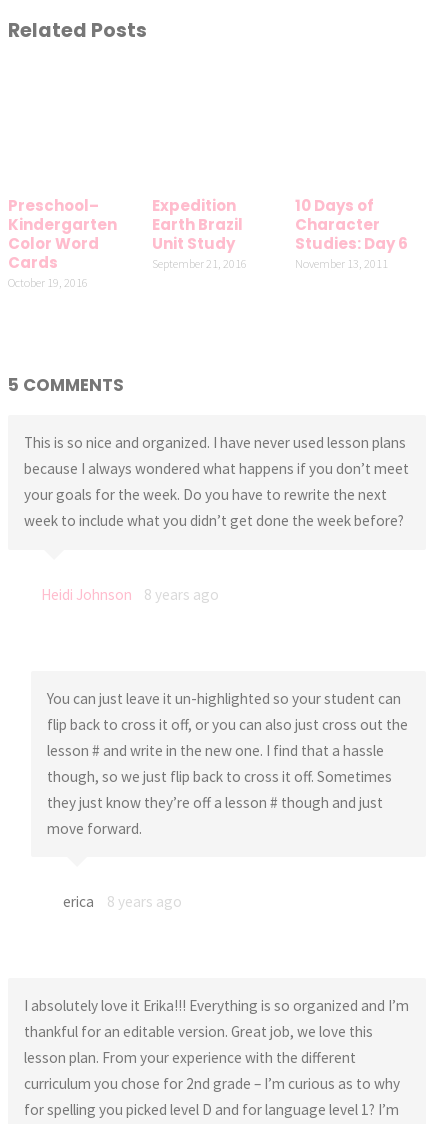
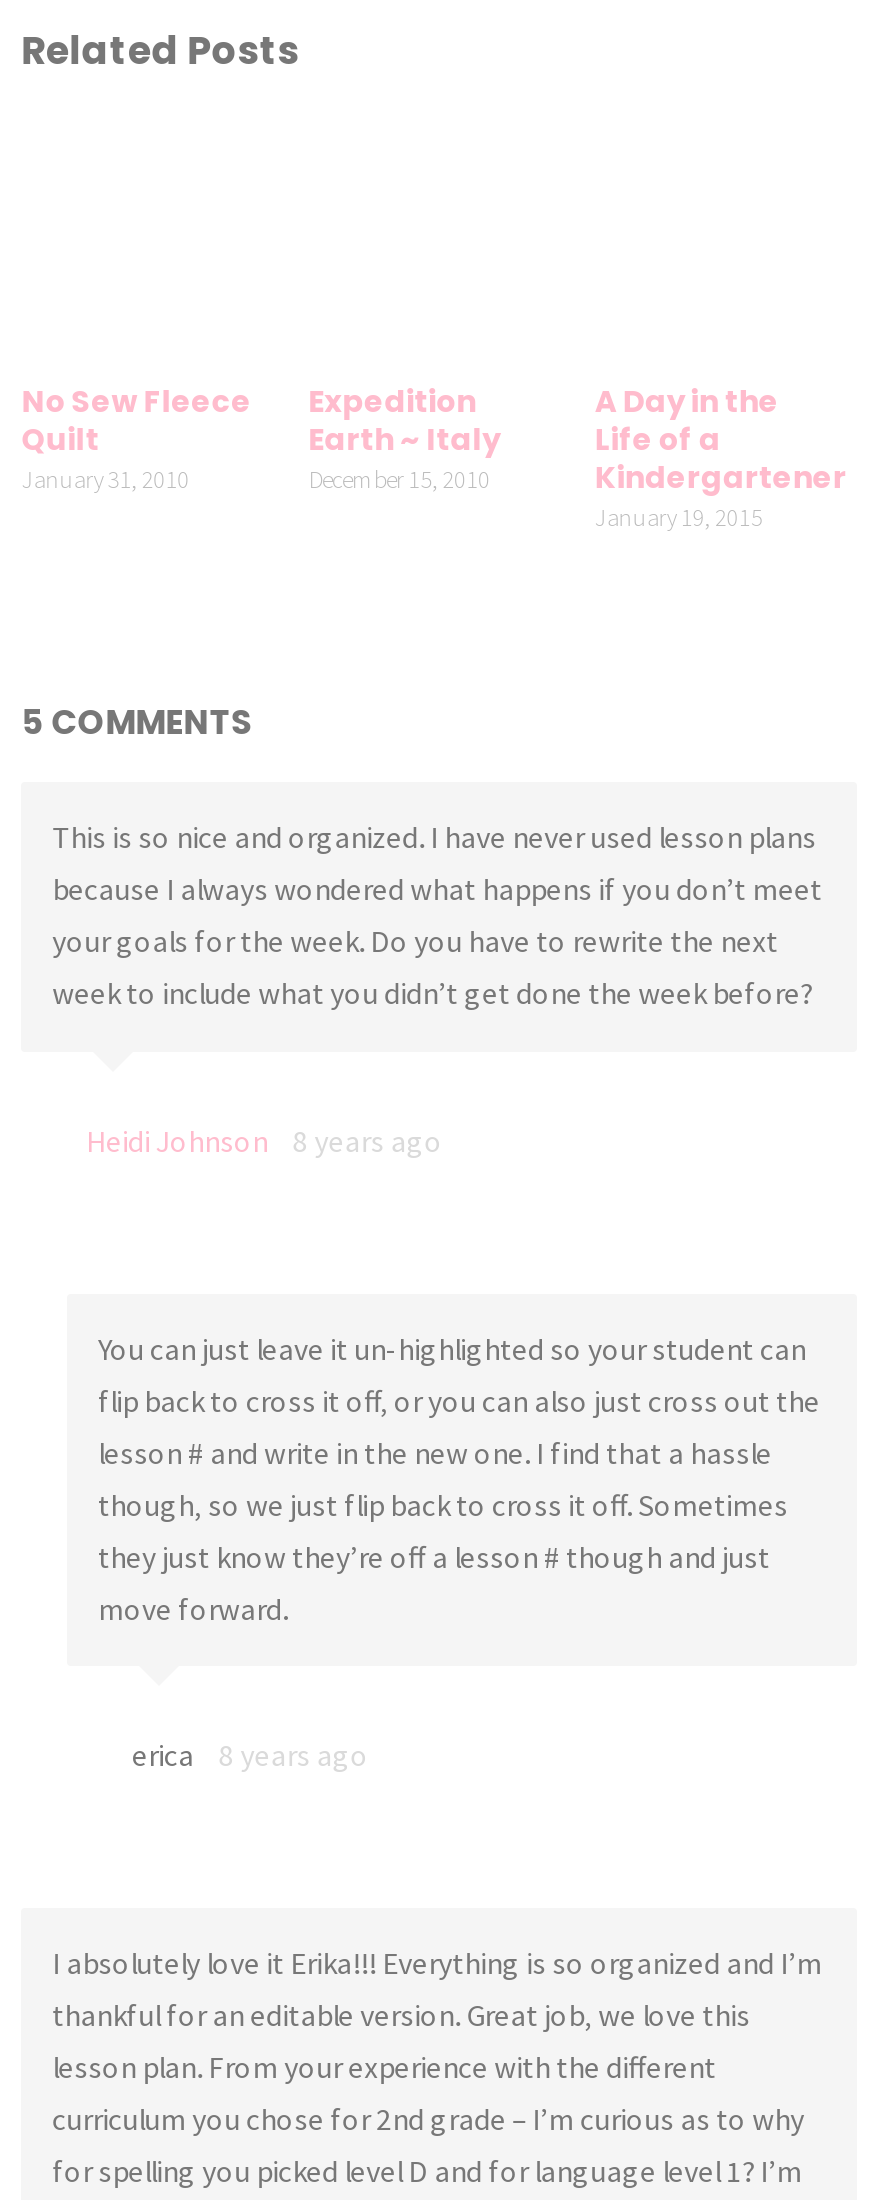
- Preschool–
- Kindergarten
- Color Word
- Cards
- October 19, 2016
+ No Sew Fleece
+ Quilt
+ January 31, 2010

- 10 Days of
- Character
- Studies: Day 6
- November 13, 2011
+ A Day in the
+ Life of a
+ Kindergartener
+ January 19, 2015

- Earth Brazil
- Unit Study
- September 21, 2016
+ Earth ~ Italy
+ December 15, 2010
